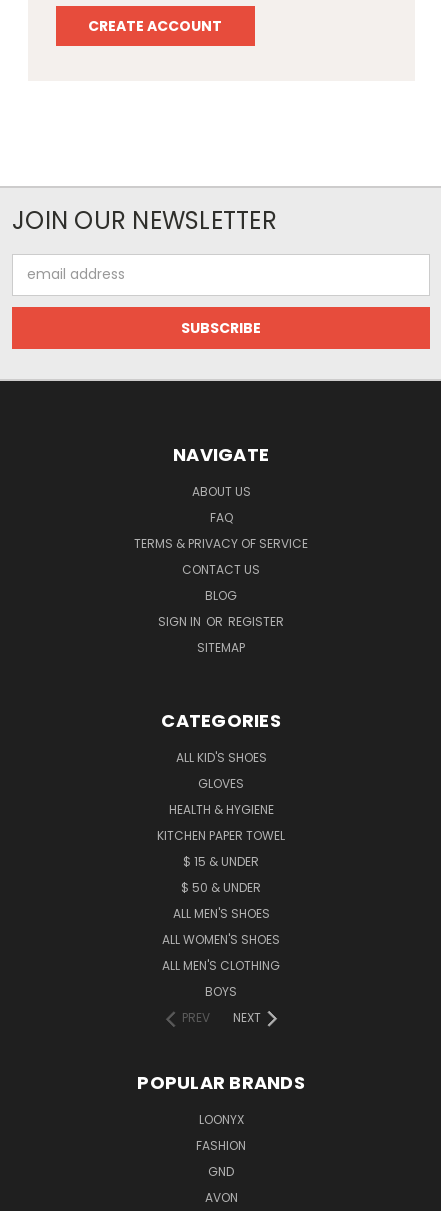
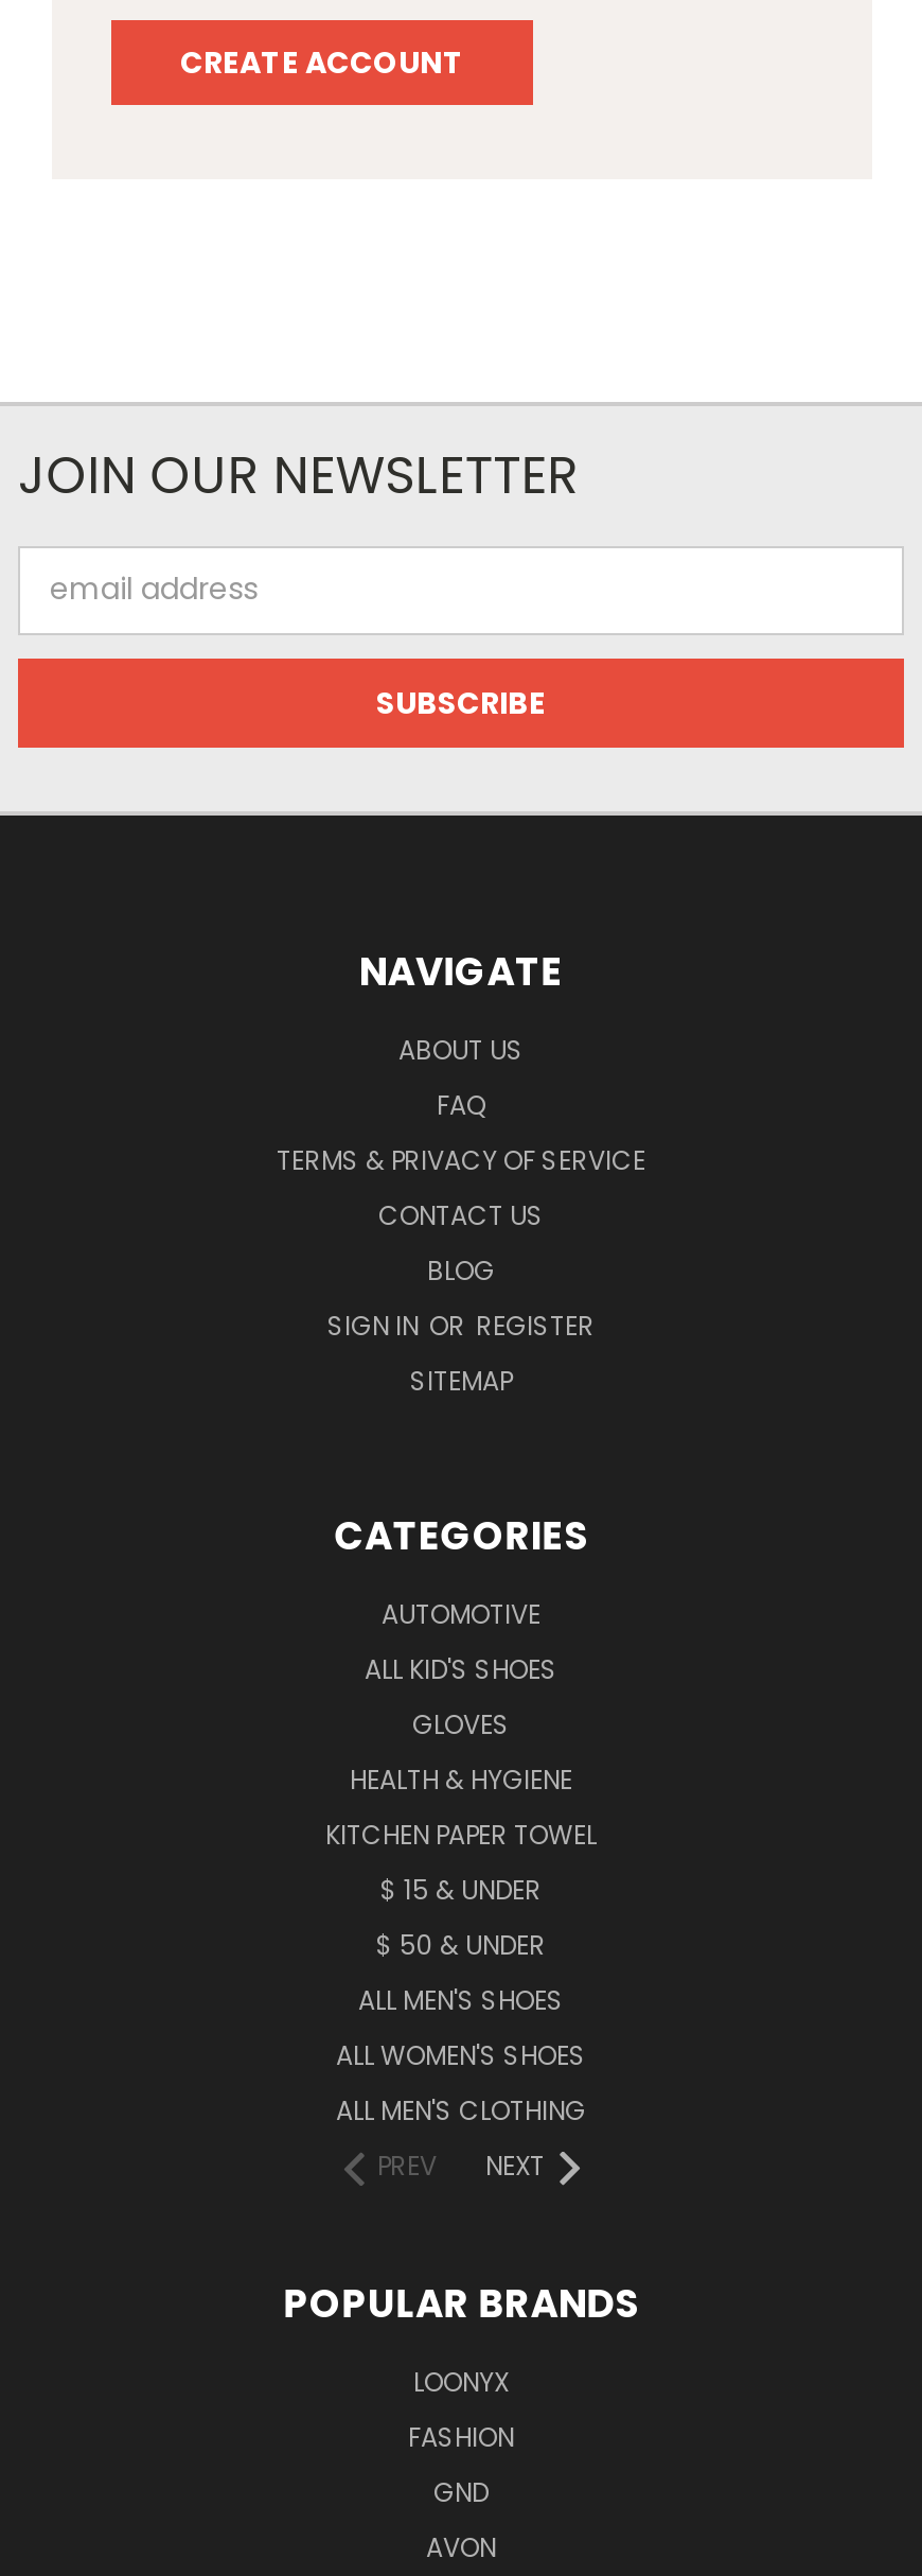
+ AUTOMOTIVE

moved down: ALL KID'S SHOES | GLOVES | HEALTH & HYGIENE | ... | ALL WOMEN'S SHOES | ALL MEN'S CLOTHING

- BOYS
